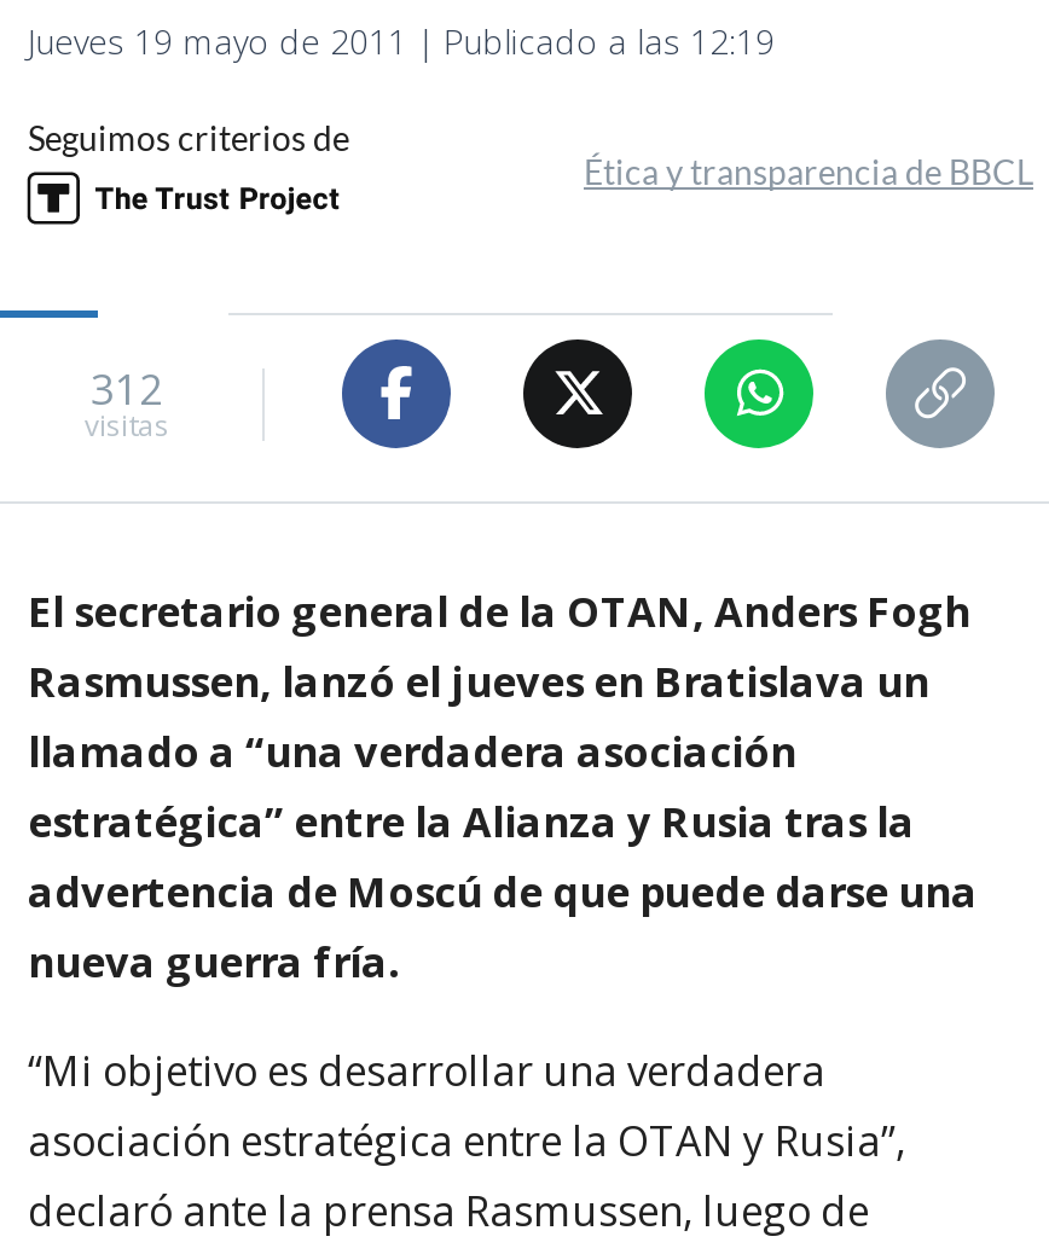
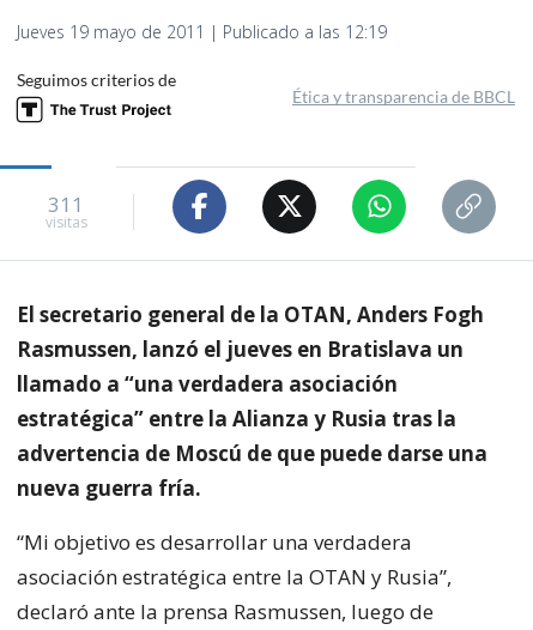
- 312
+ 311
